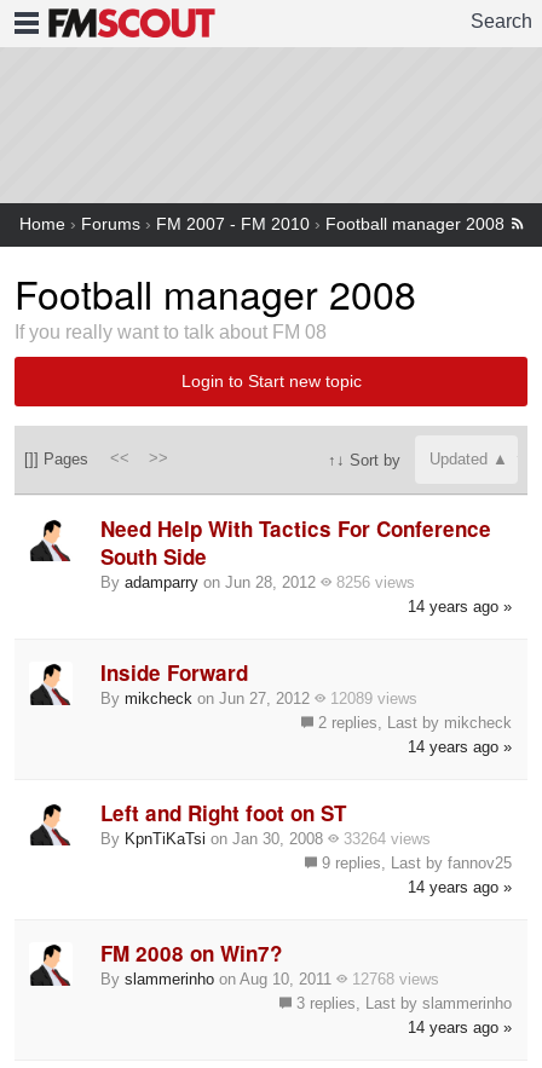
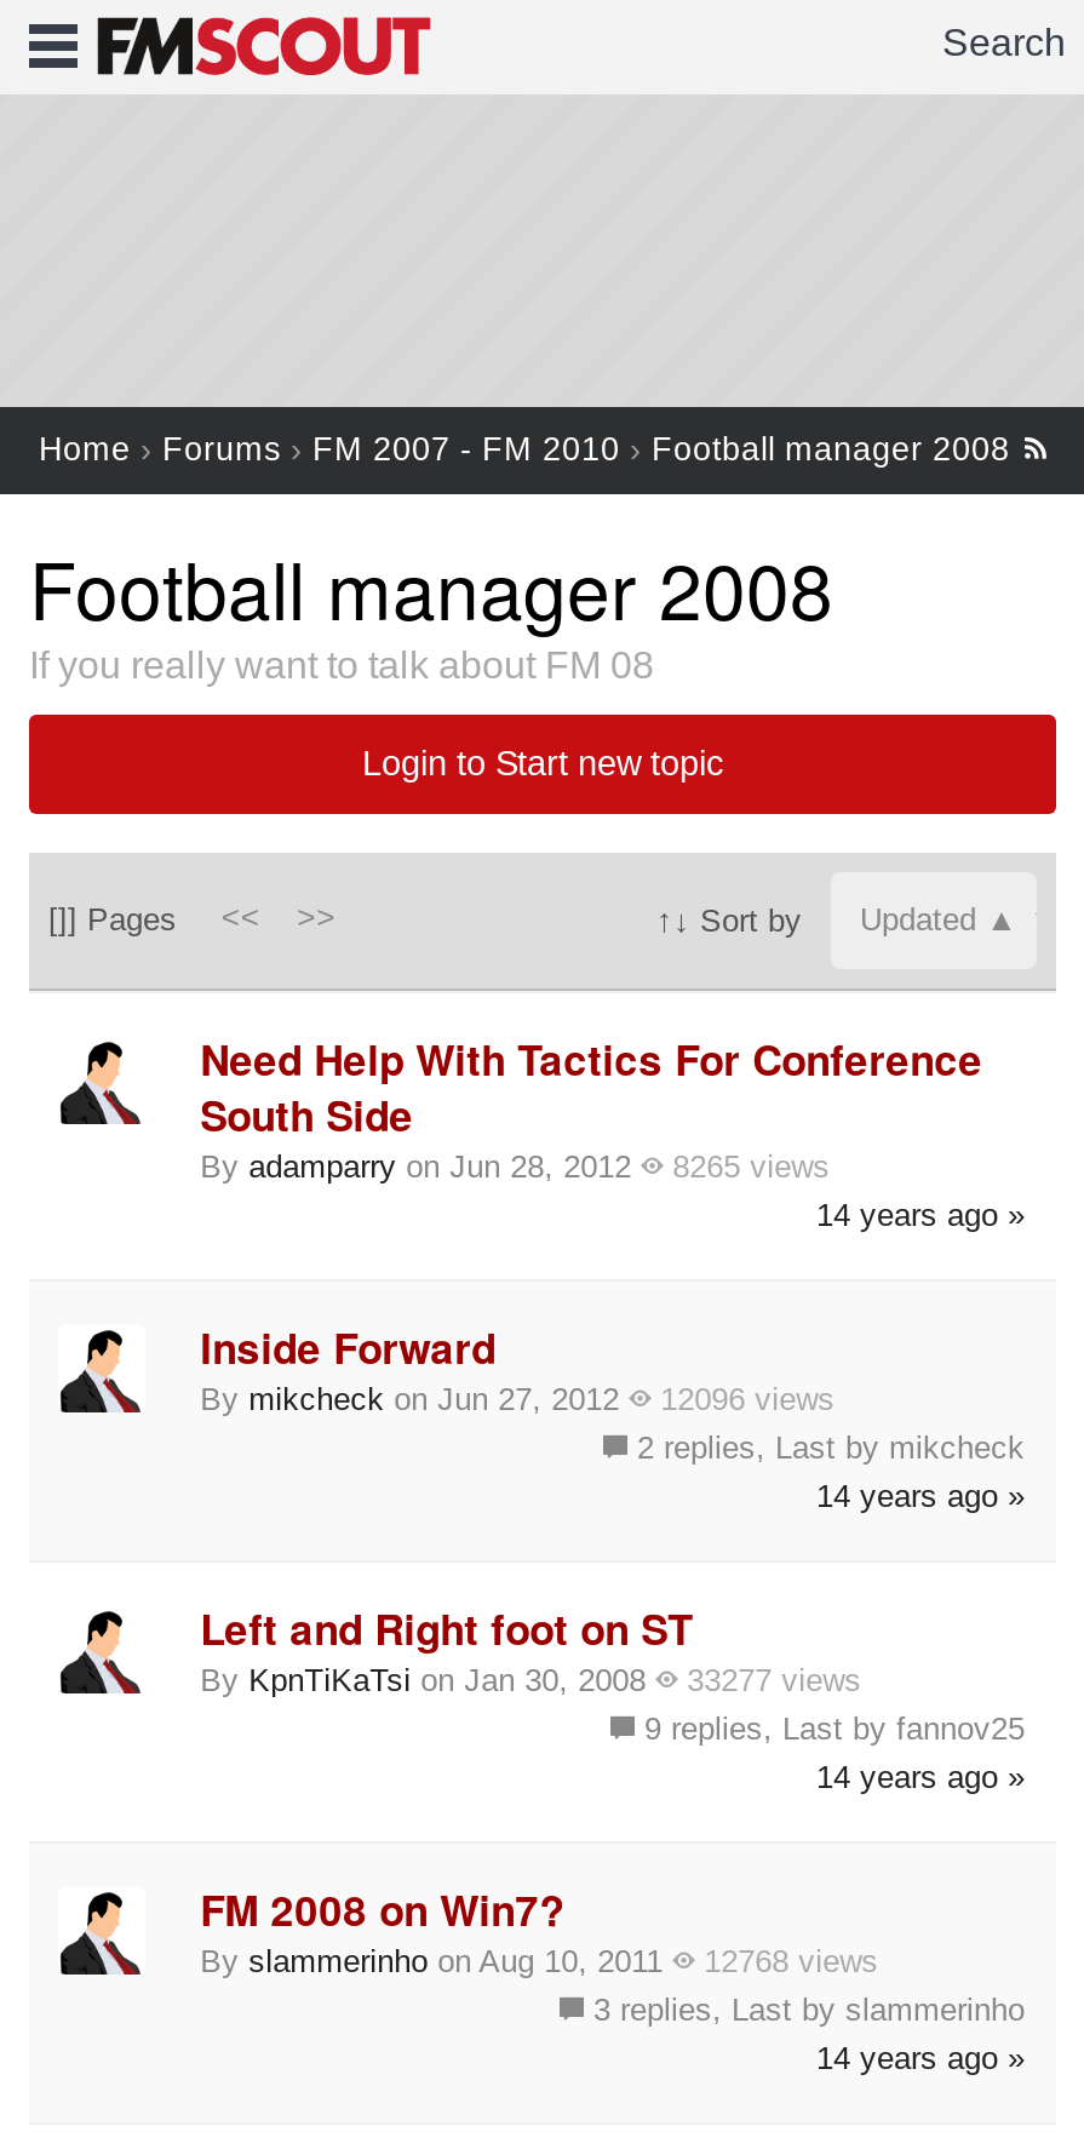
- By adamparry on Jun 28, 2012 8256 views
+ By adamparry on Jun 28, 2012 8265 views

- By mikcheck on Jun 27, 2012 12089 views
+ By mikcheck on Jun 27, 2012 12096 views

- By KpnTiKaTsi on Jan 30, 2008 33264 views
+ By KpnTiKaTsi on Jan 30, 2008 33277 views
